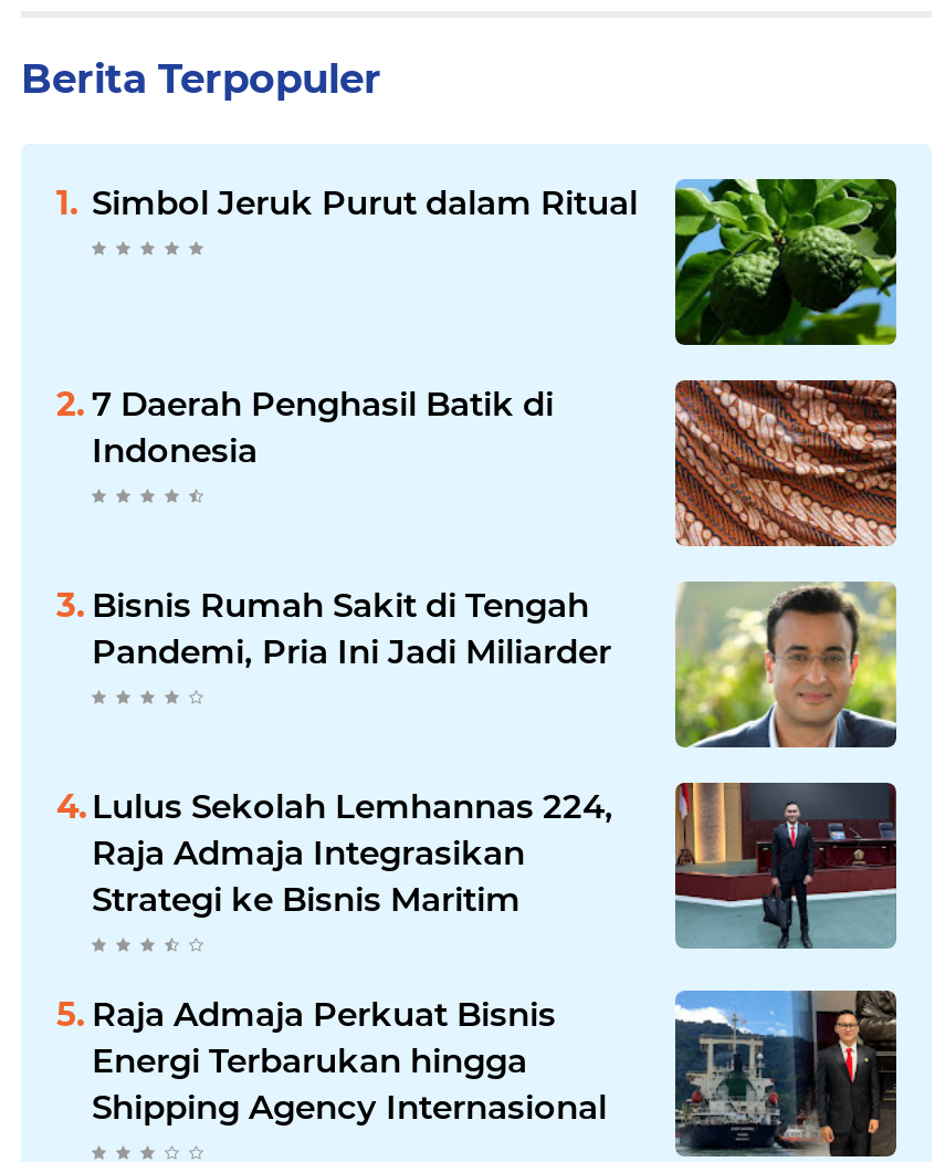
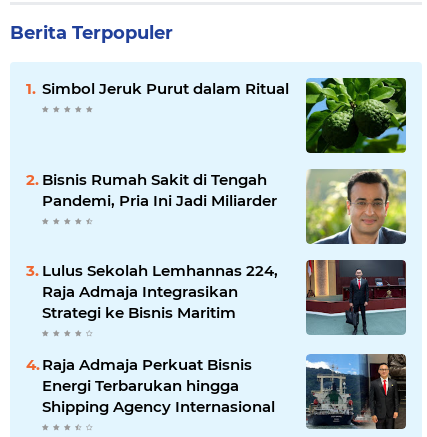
- 7 Daerah Penghasil Batik di
- Indonesia

- [image]
